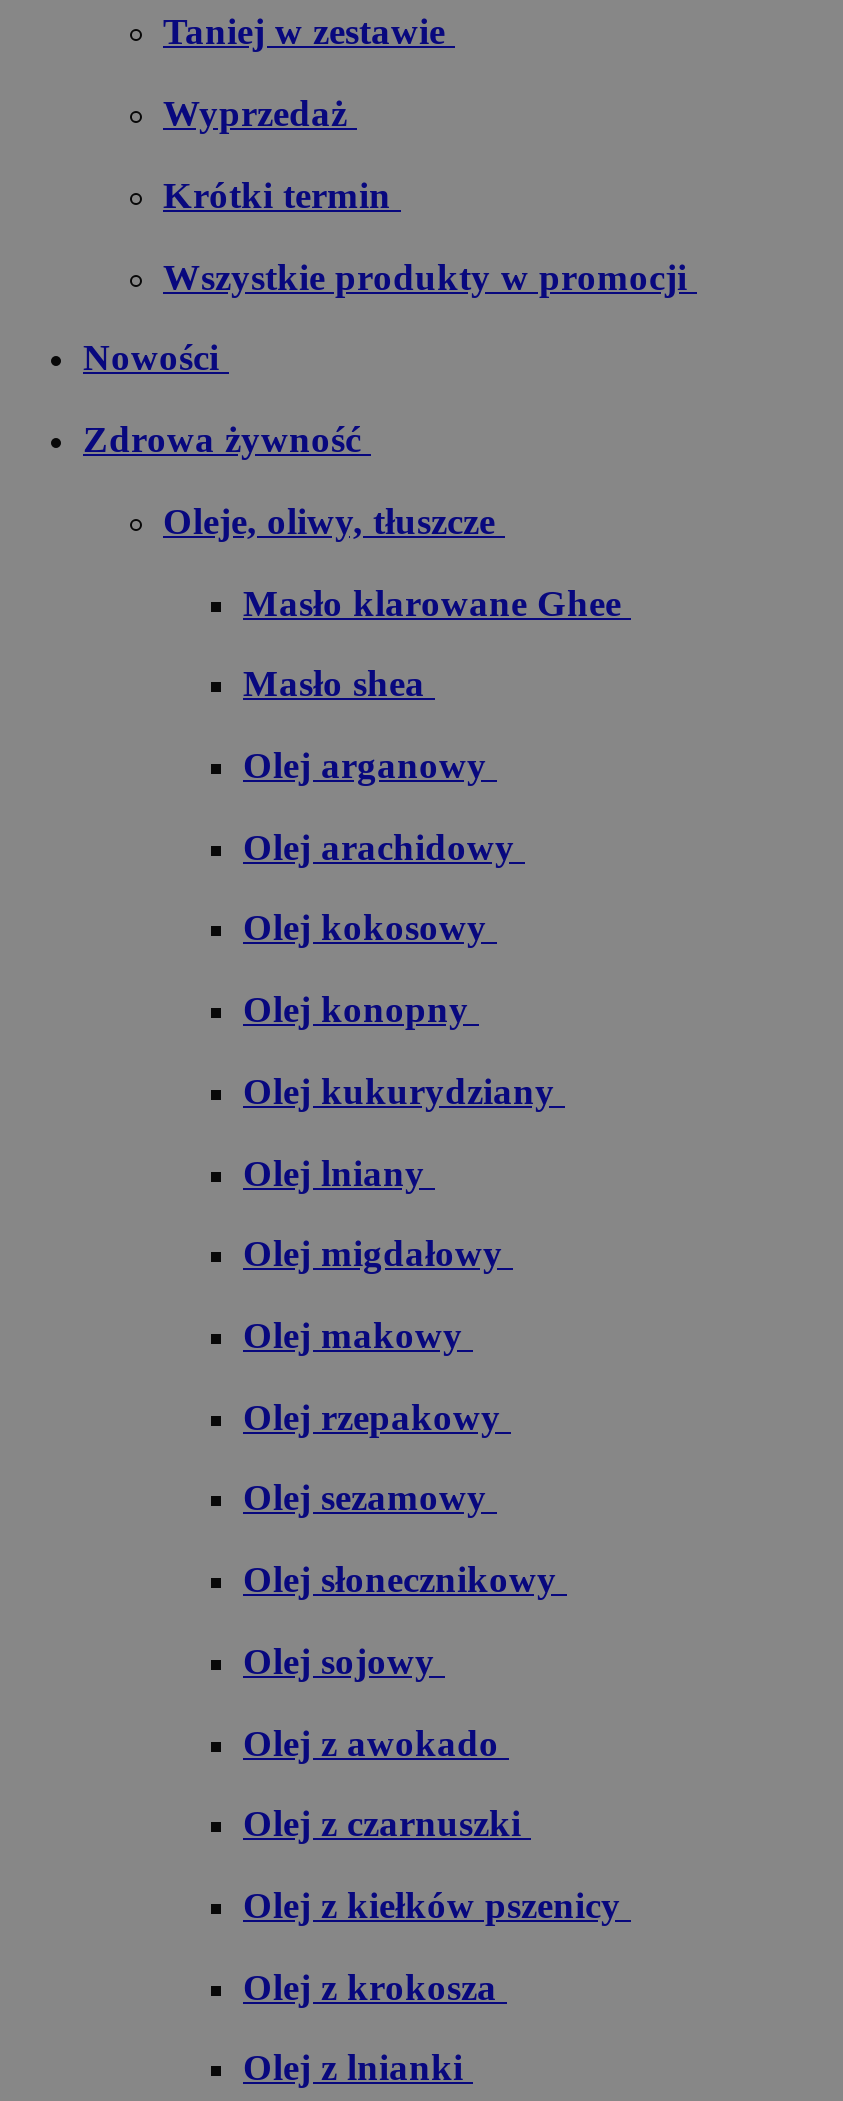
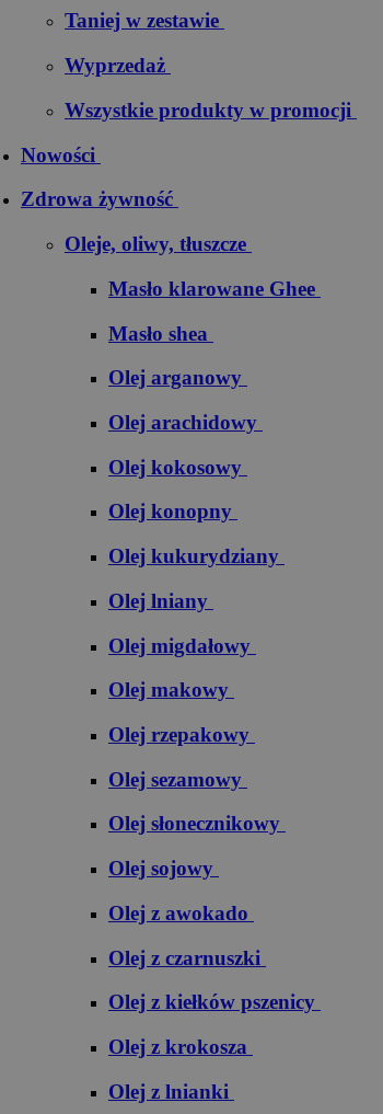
- Krótki termin
